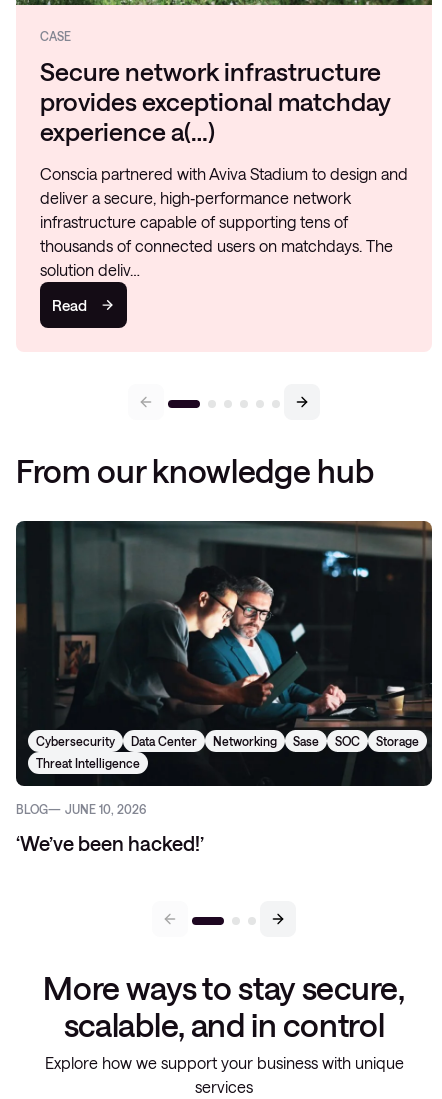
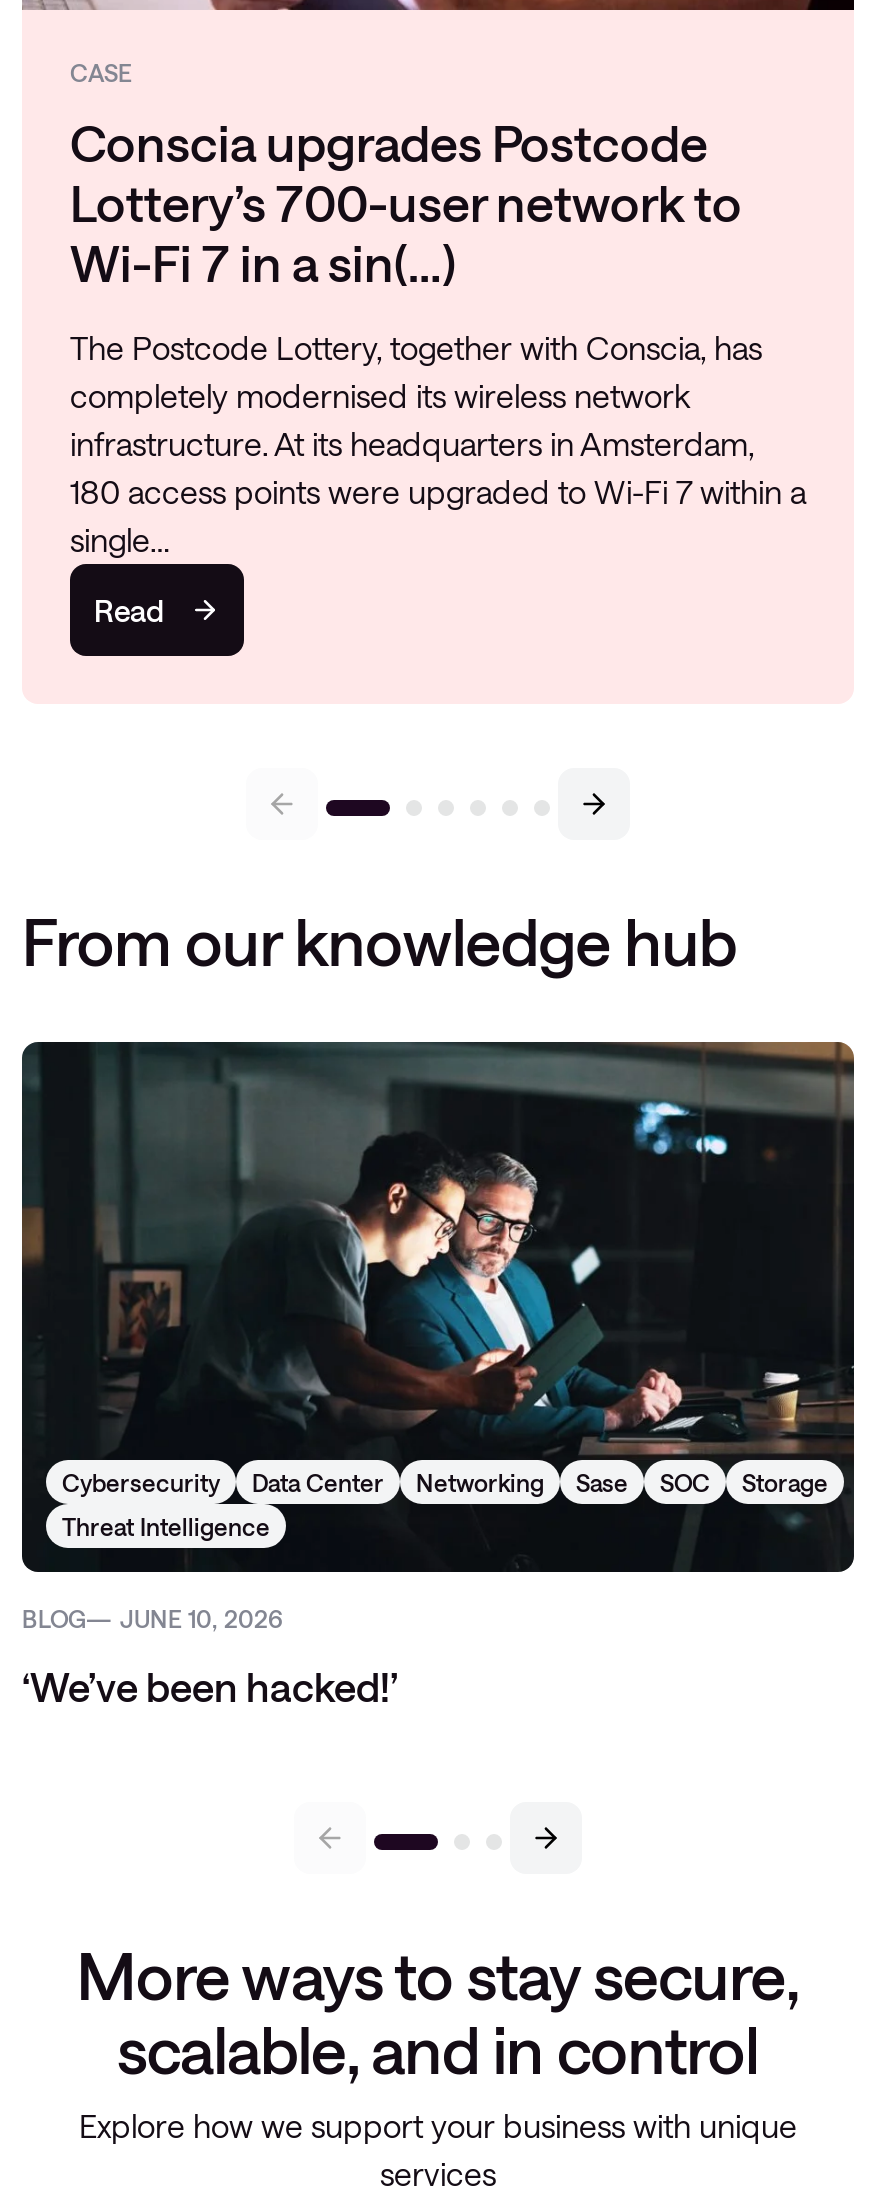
- Secure network infrastructure
- provides exceptional matchday
- experience a(…)
+ Conscia upgrades Postcode
+ Lottery’s 700-user network to
+ Wi-Fi 7 in a sin(…)

- Conscia partnered with Aviva Stadium to design and
- deliver a secure, high‑performance network
- infrastructure capable of supporting tens of
- thousands of connected users on matchdays. The
- solution deliv…
+ The Postcode Lottery, together with Conscia, has
+ completely modernised its wireless network
+ infrastructure. At its headquarters in Amsterdam,
+ 180 access points were upgraded to Wi-Fi 7 within a
+ single…
